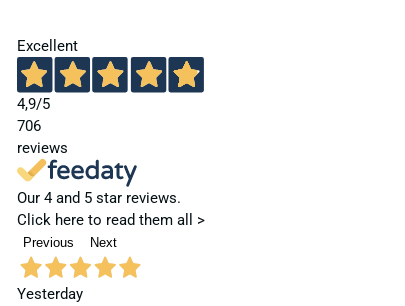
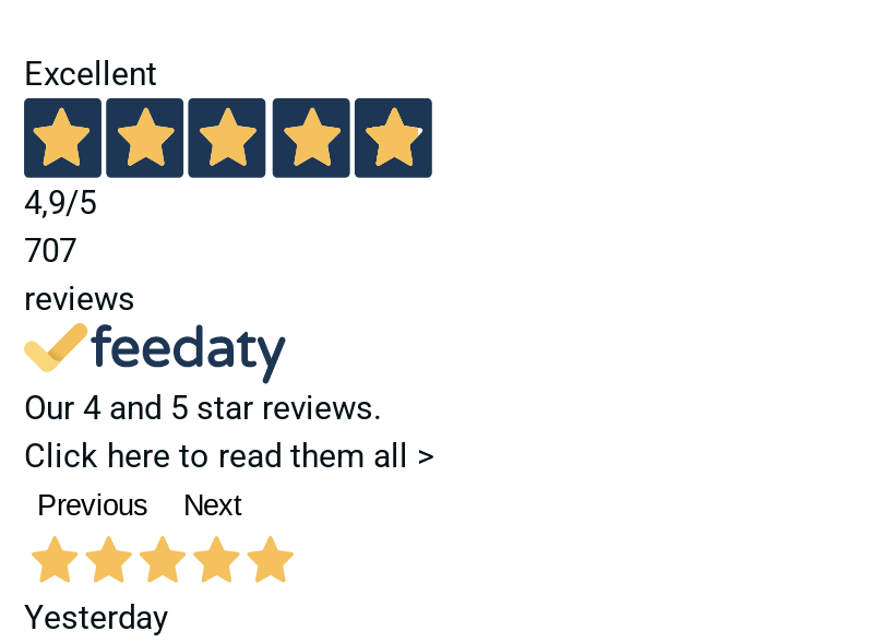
- 706
+ 707
